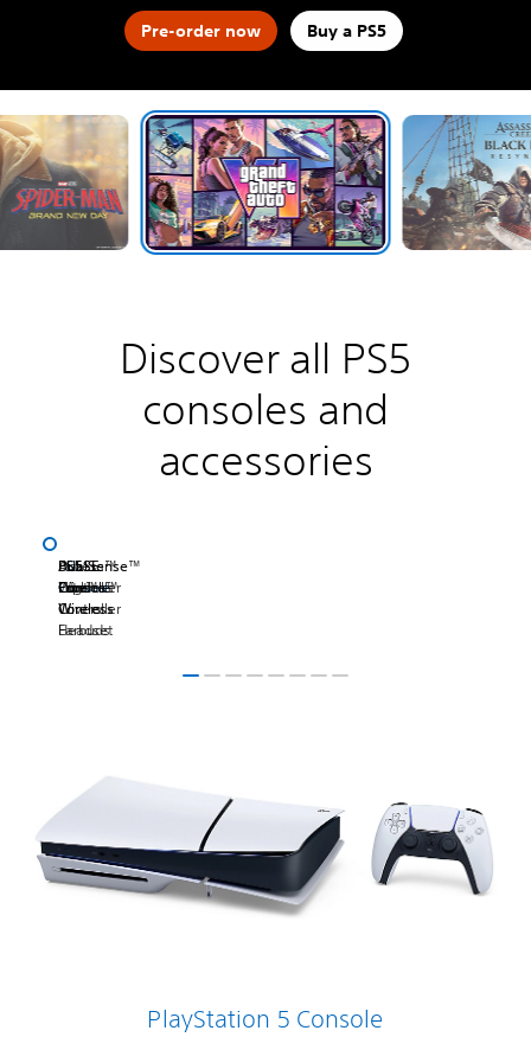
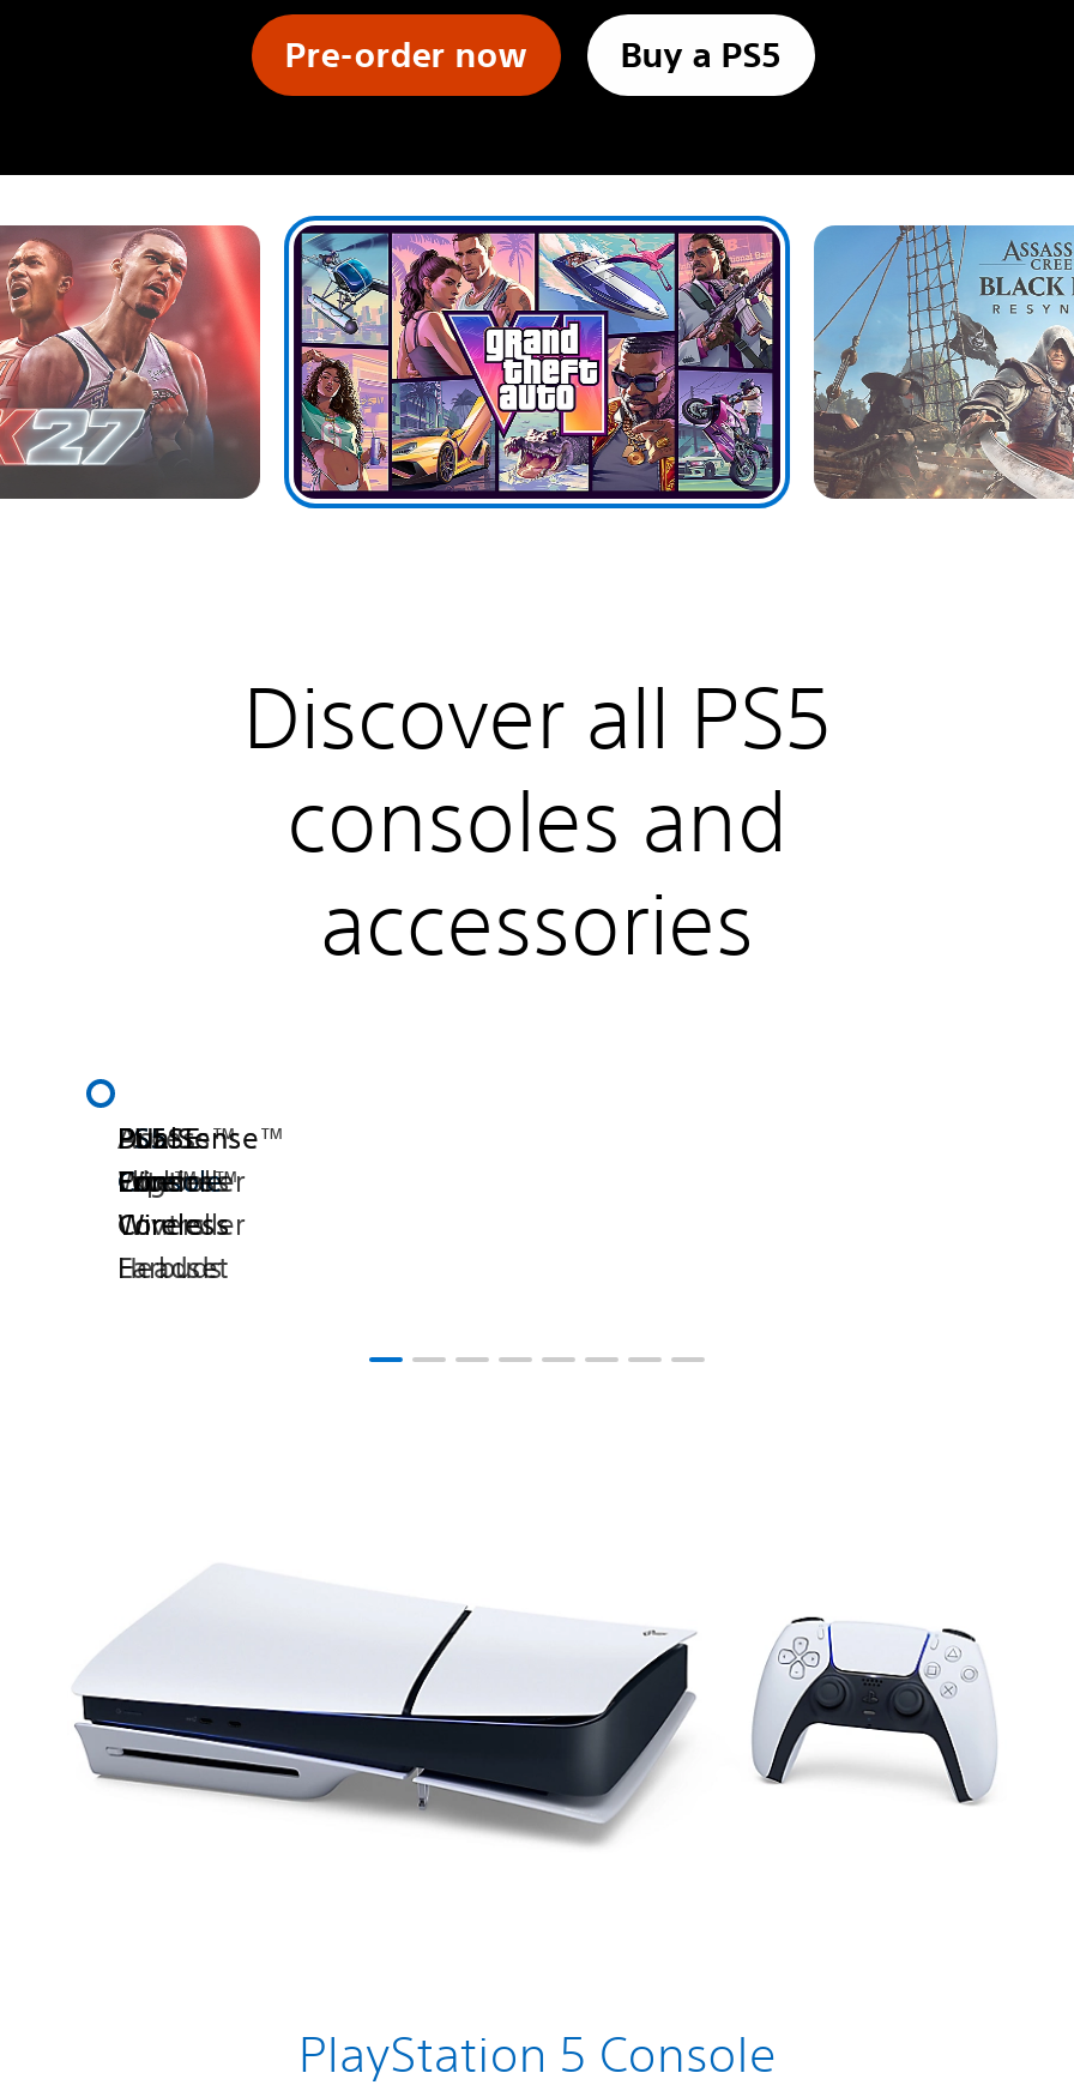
- [image]
+ [image]
